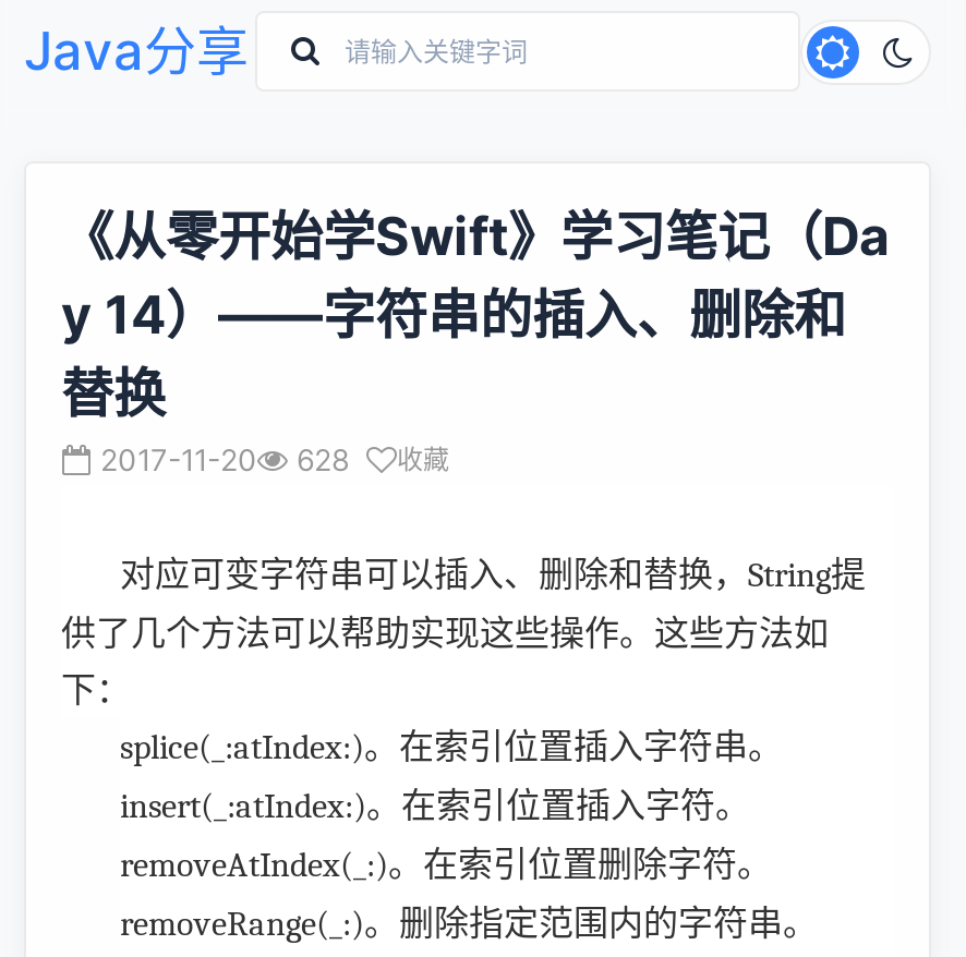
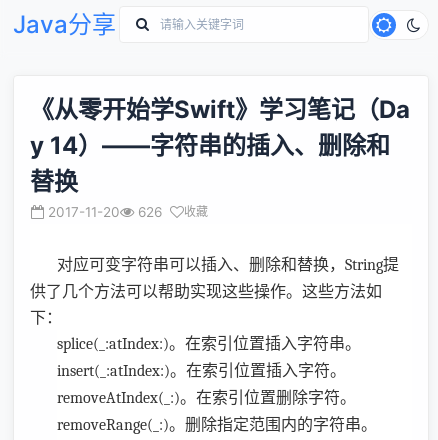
- 2017-11-20 628 收藏
+ 2017-11-20 626 收藏
